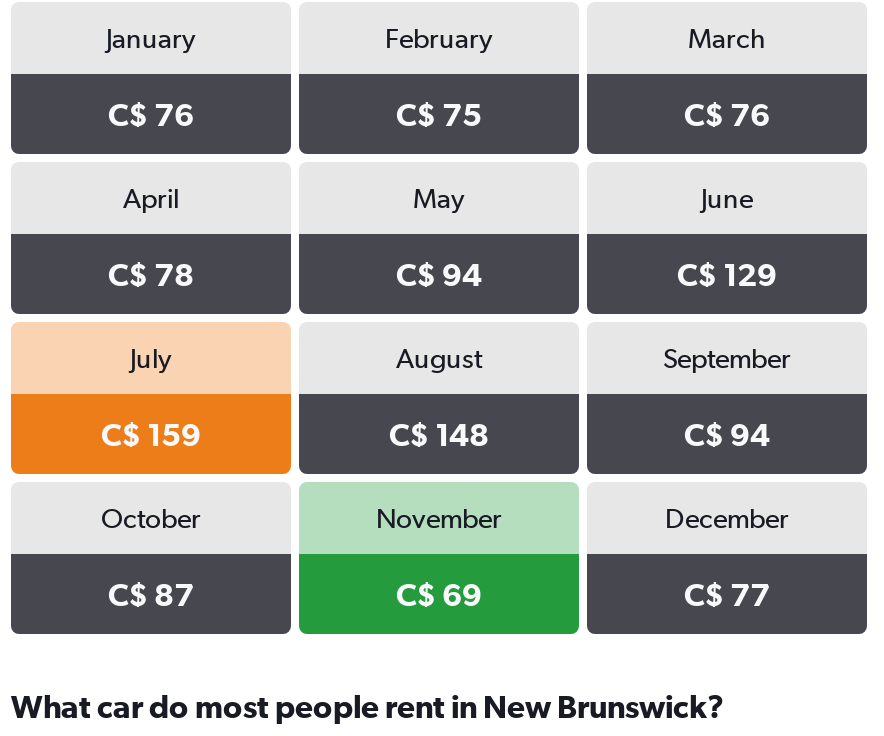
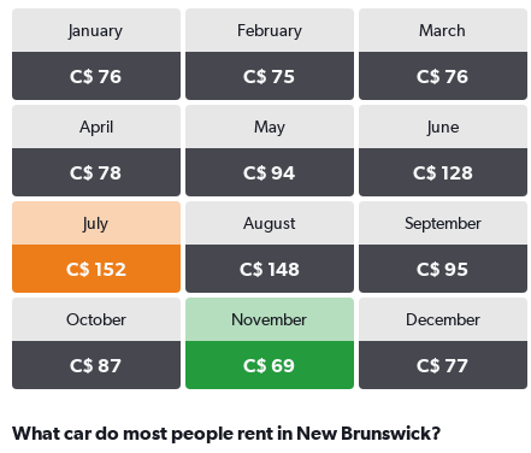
- C$ 129
+ C$ 128

- C$ 159
+ C$ 152

- C$ 94
+ C$ 95
